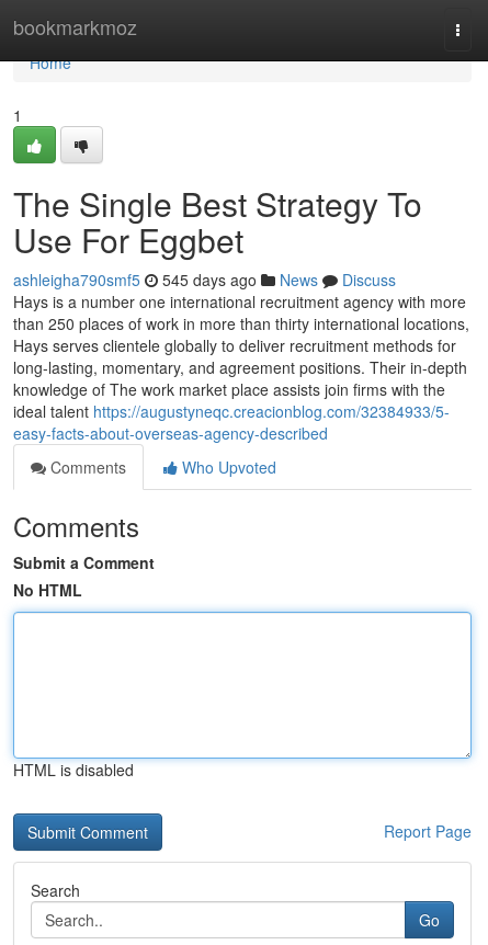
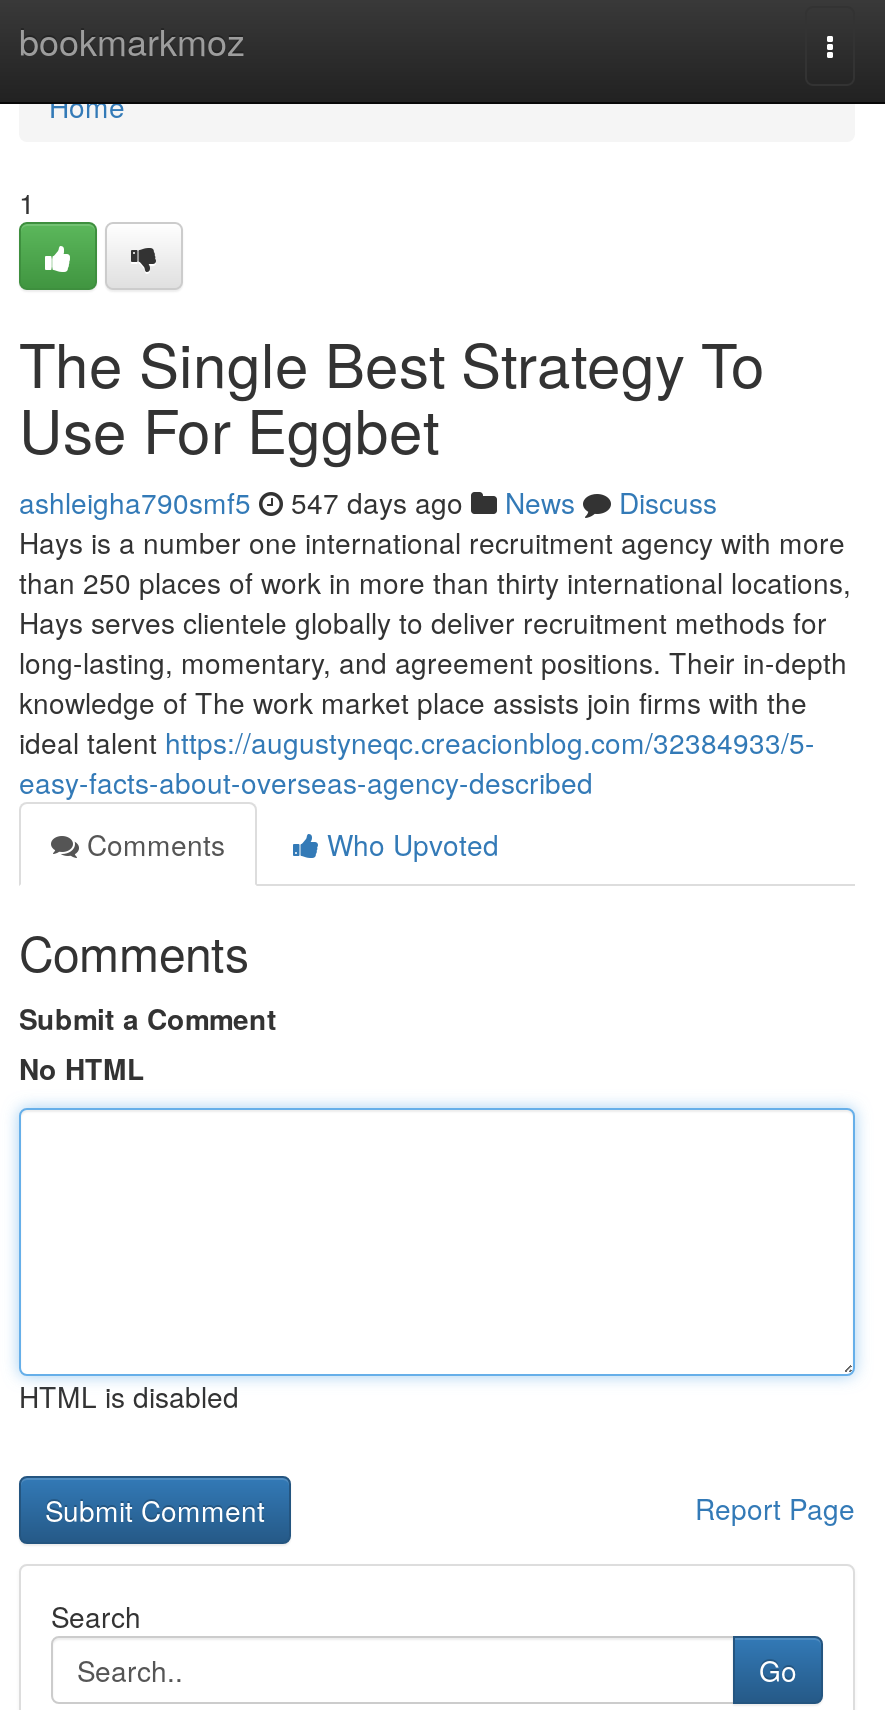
- ashleigha790smf5 545 days ago News Discuss
+ ashleigha790smf5 547 days ago News Discuss
